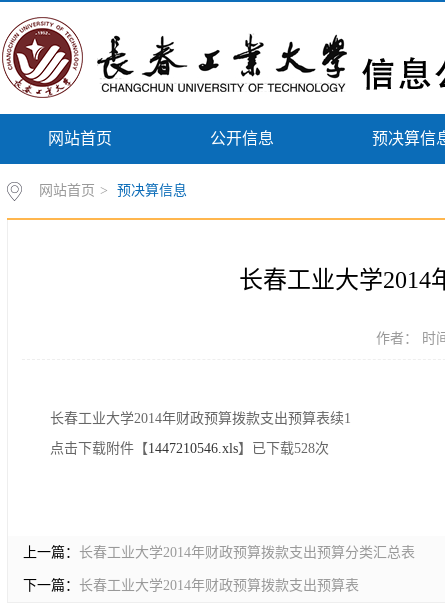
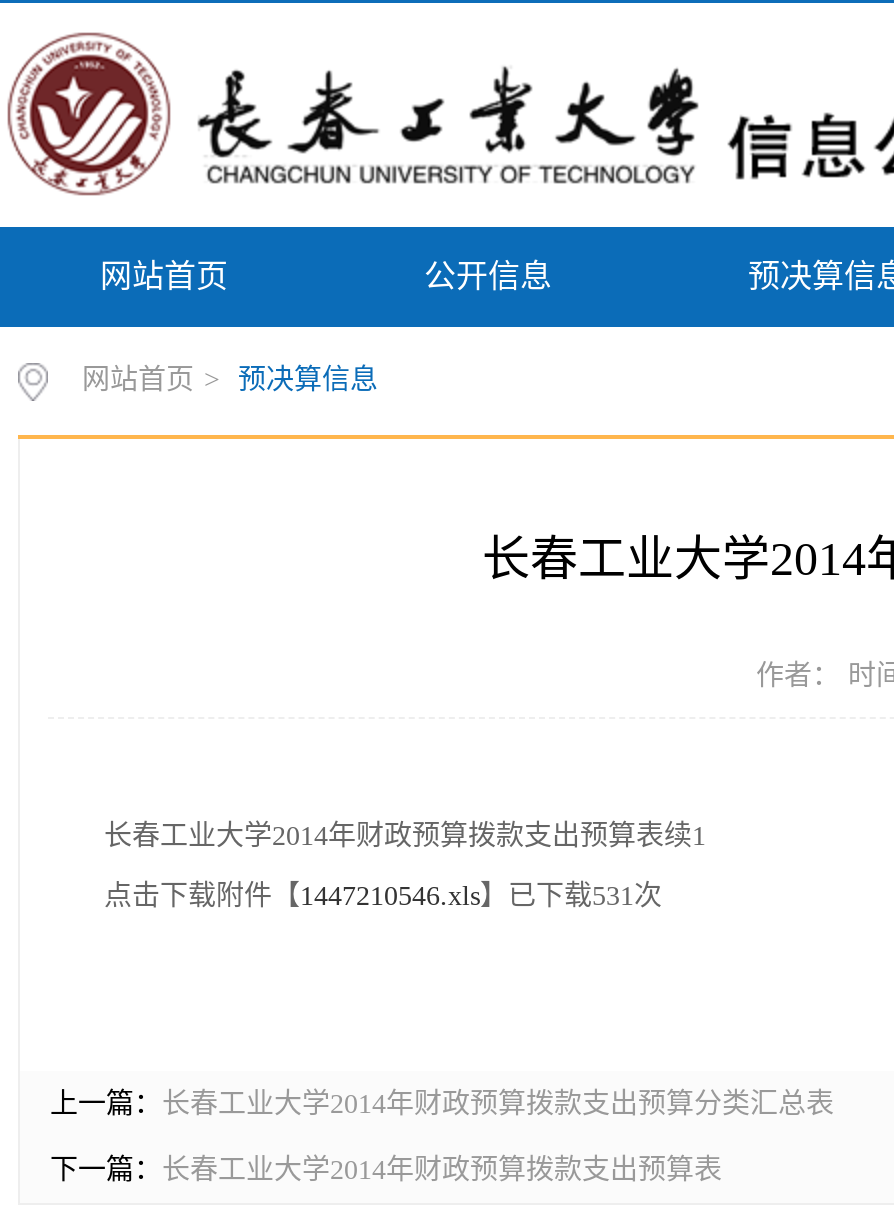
- 点击下载附件【1447210546.xls】已下载528次
+ 点击下载附件【1447210546.xls】已下载531次
